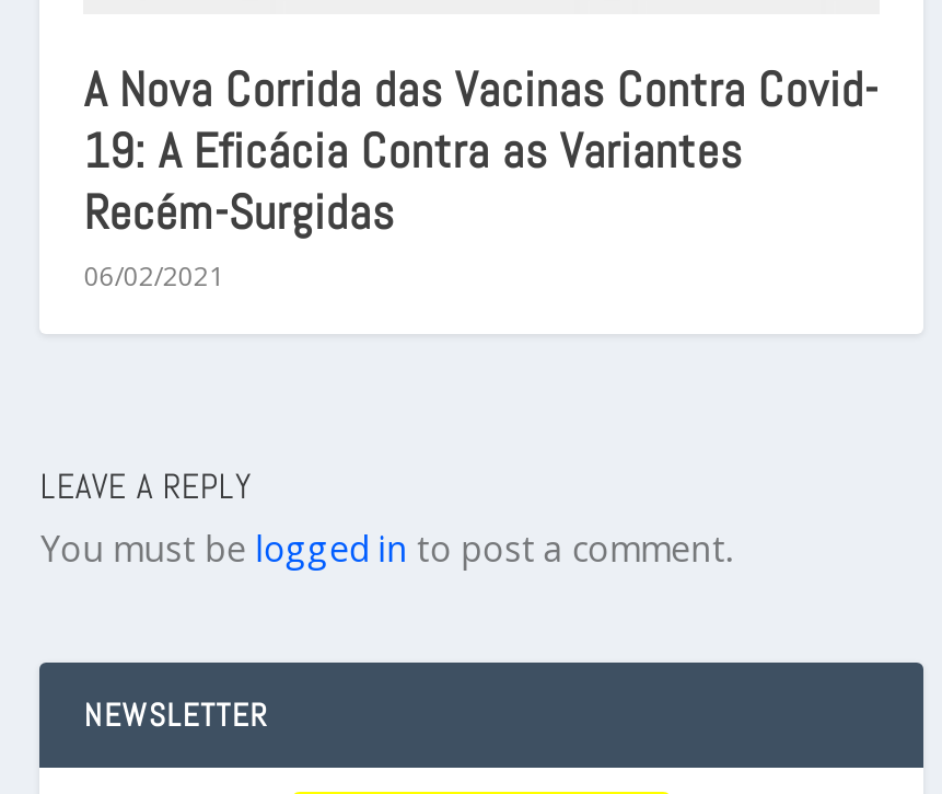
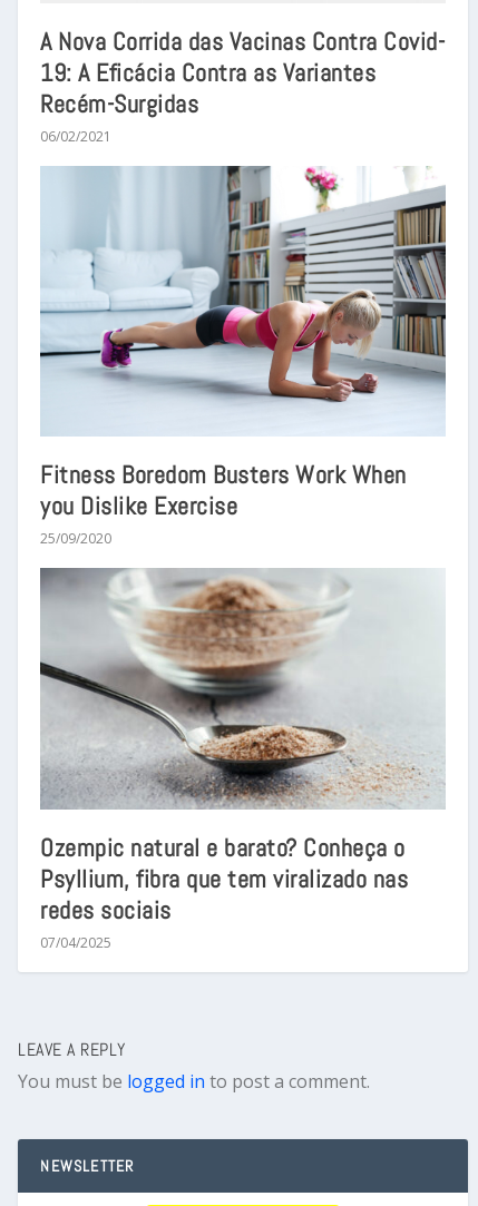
+ [image]
+ Fitness Boredom Busters Work When
+ you Dislike Exercise
+ 25/09/2020

+ [image]
+ Ozempic natural e barato? Conheça o
+ Psyllium, fibra que tem viralizado nas
+ redes sociais
+ 07/04/2025
